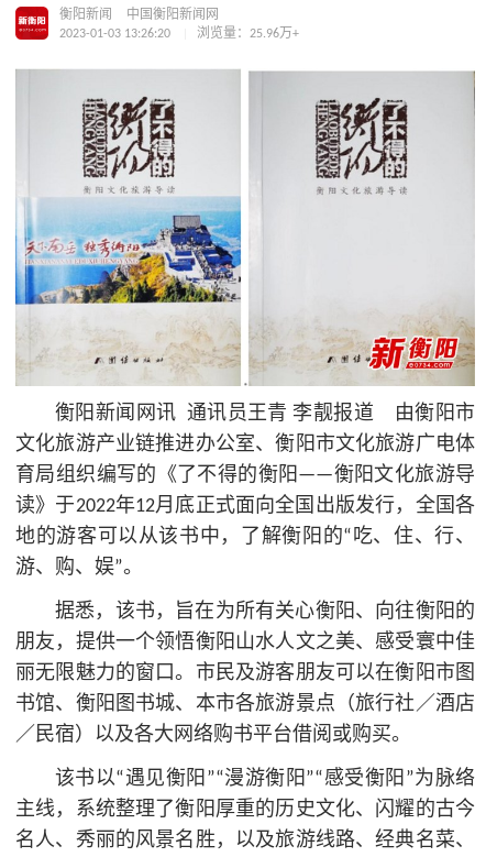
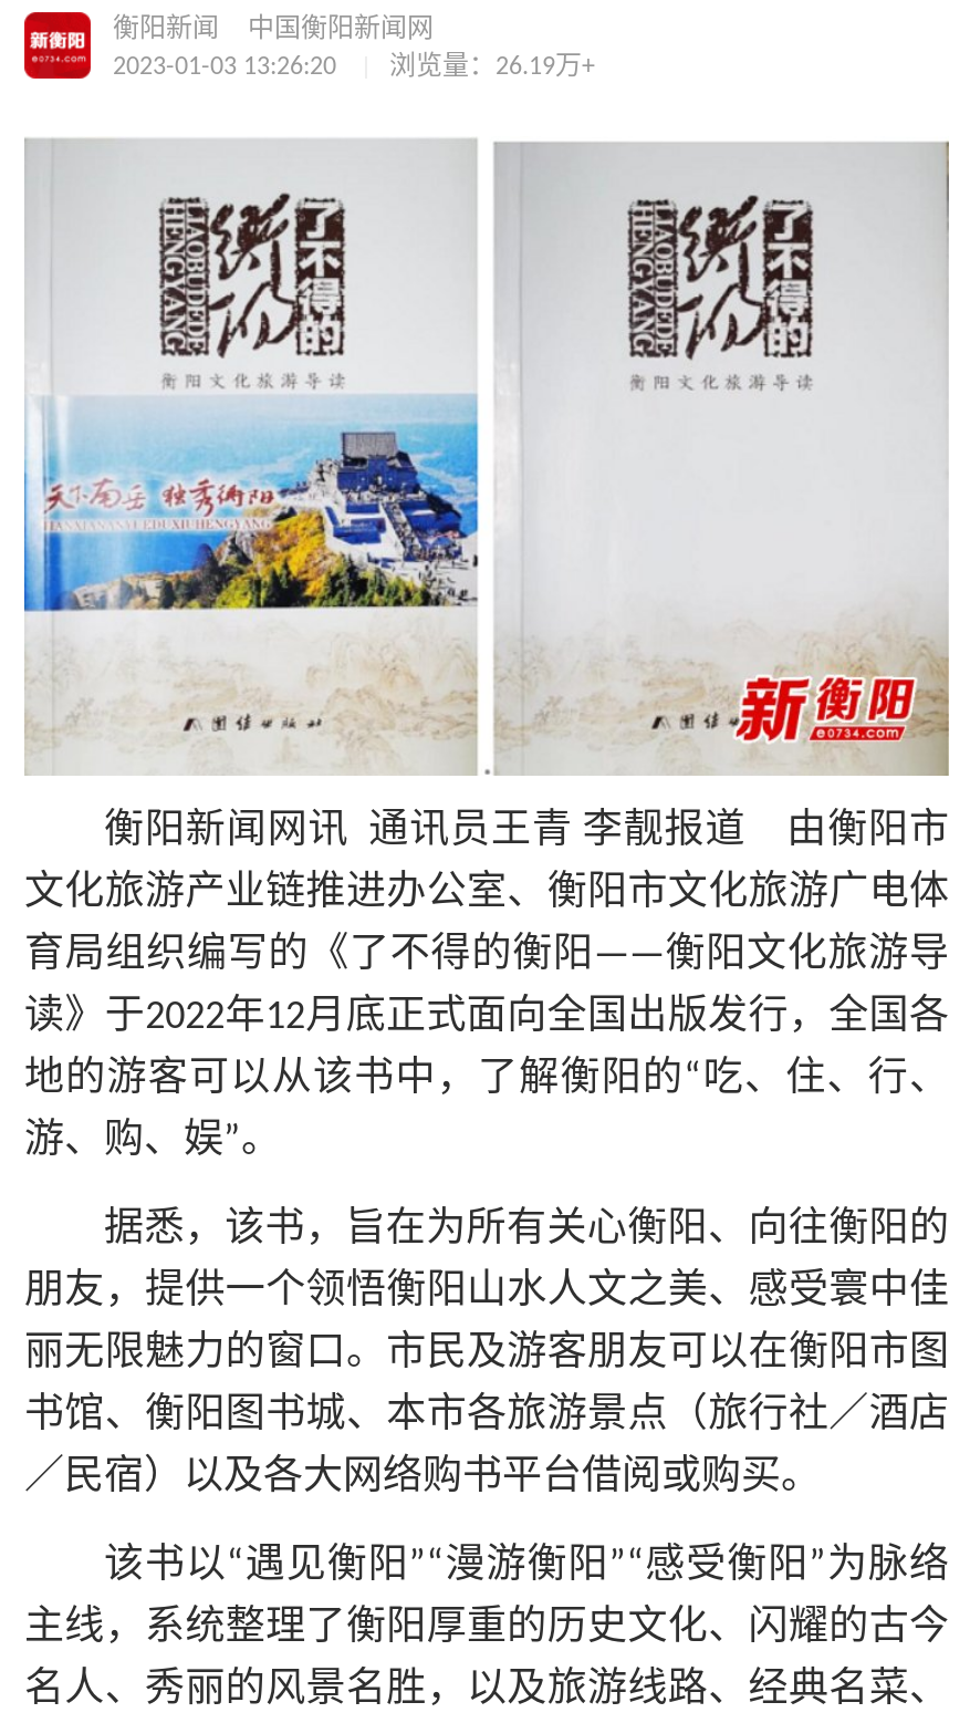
- 2023-01-03 13:26:20 浏览量：25.96万+
+ 2023-01-03 13:26:20 浏览量：26.19万+
